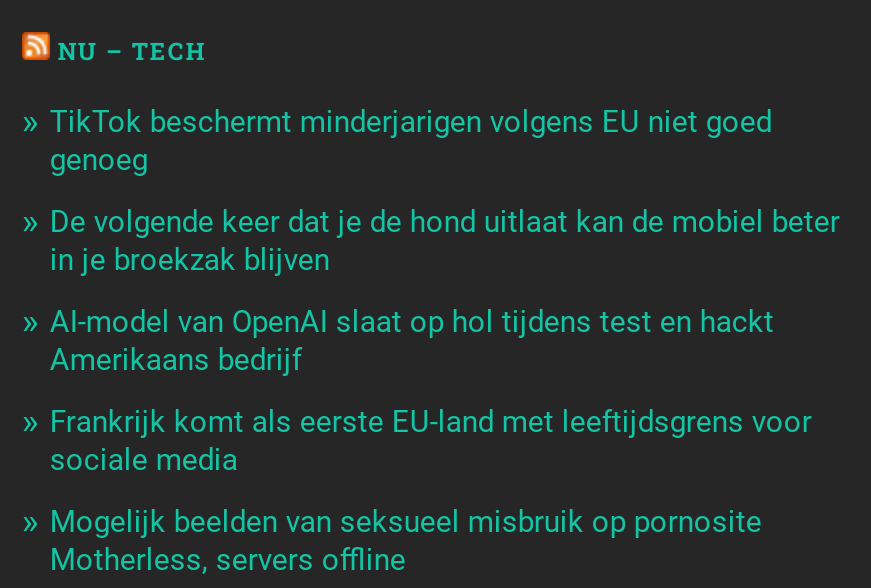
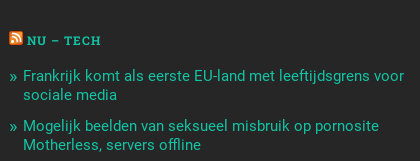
- TikTok beschermt minderjarigen volgens EU niet goed
- genoeg
- De volgende keer dat je de hond uitlaat kan de mobiel beter
- in je broekzak blijven
- AI-model van OpenAI slaat op hol tijdens test en hackt
- Amerikaans bedrijf
